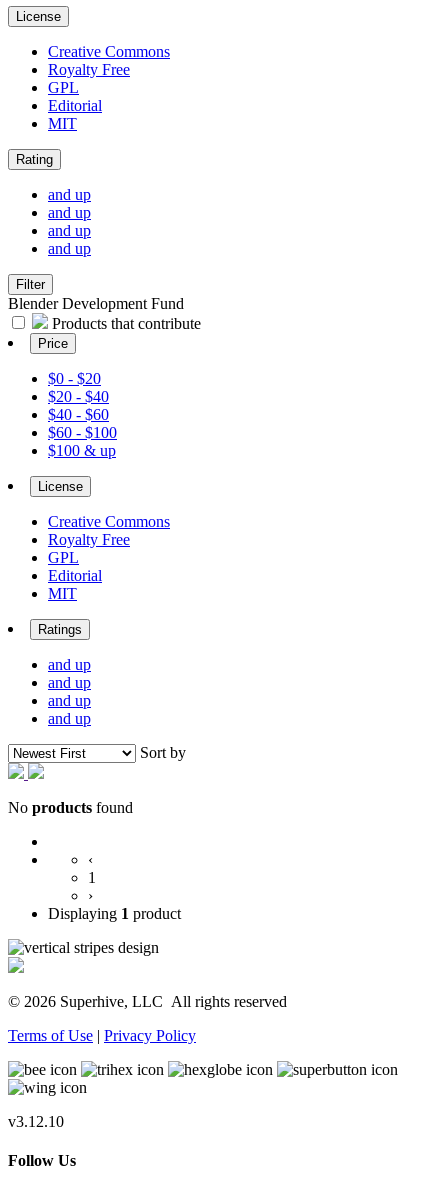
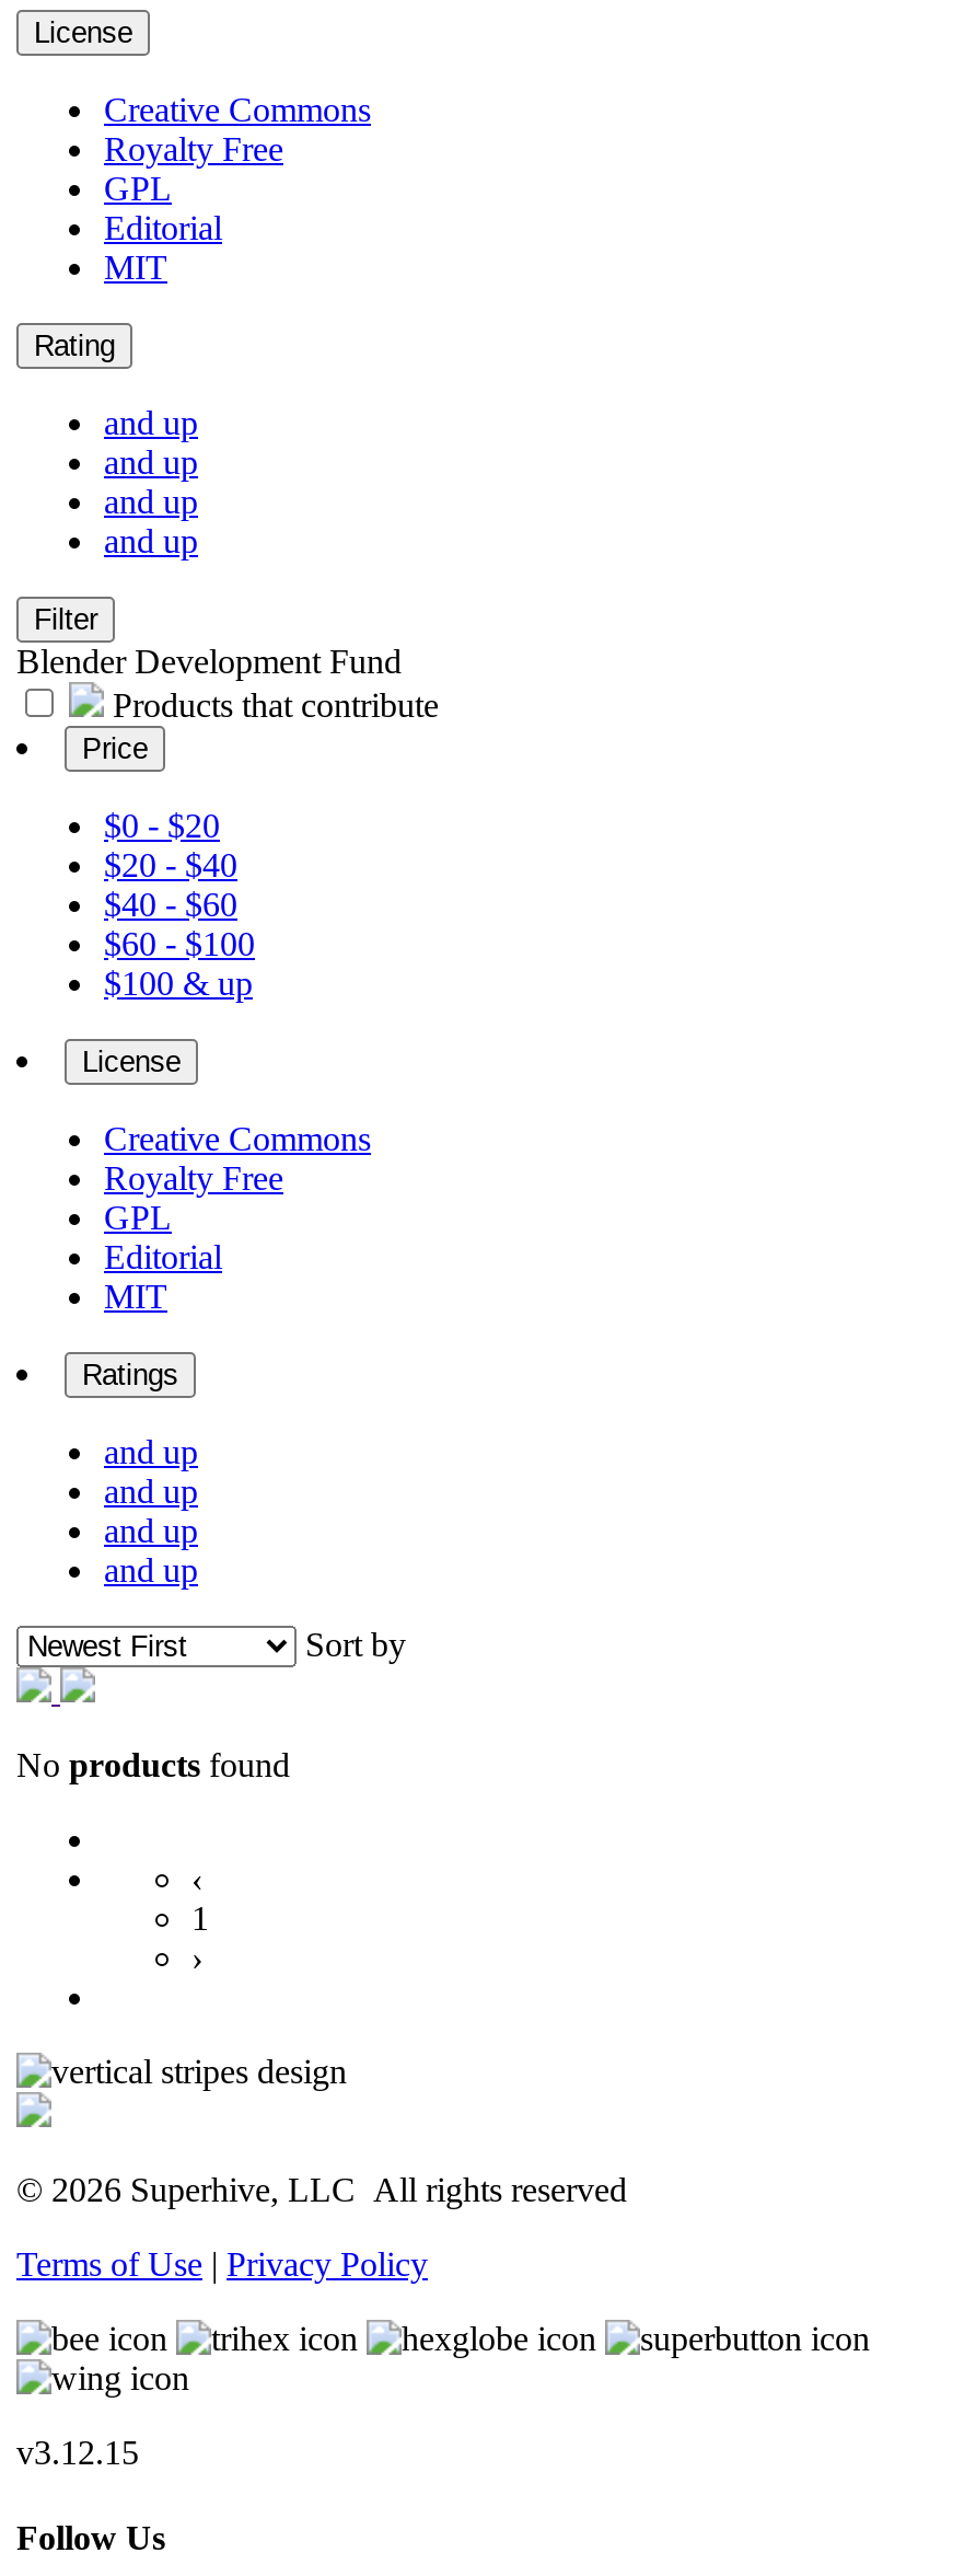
- Displaying 1 product

- v3.12.10
+ v3.12.15
